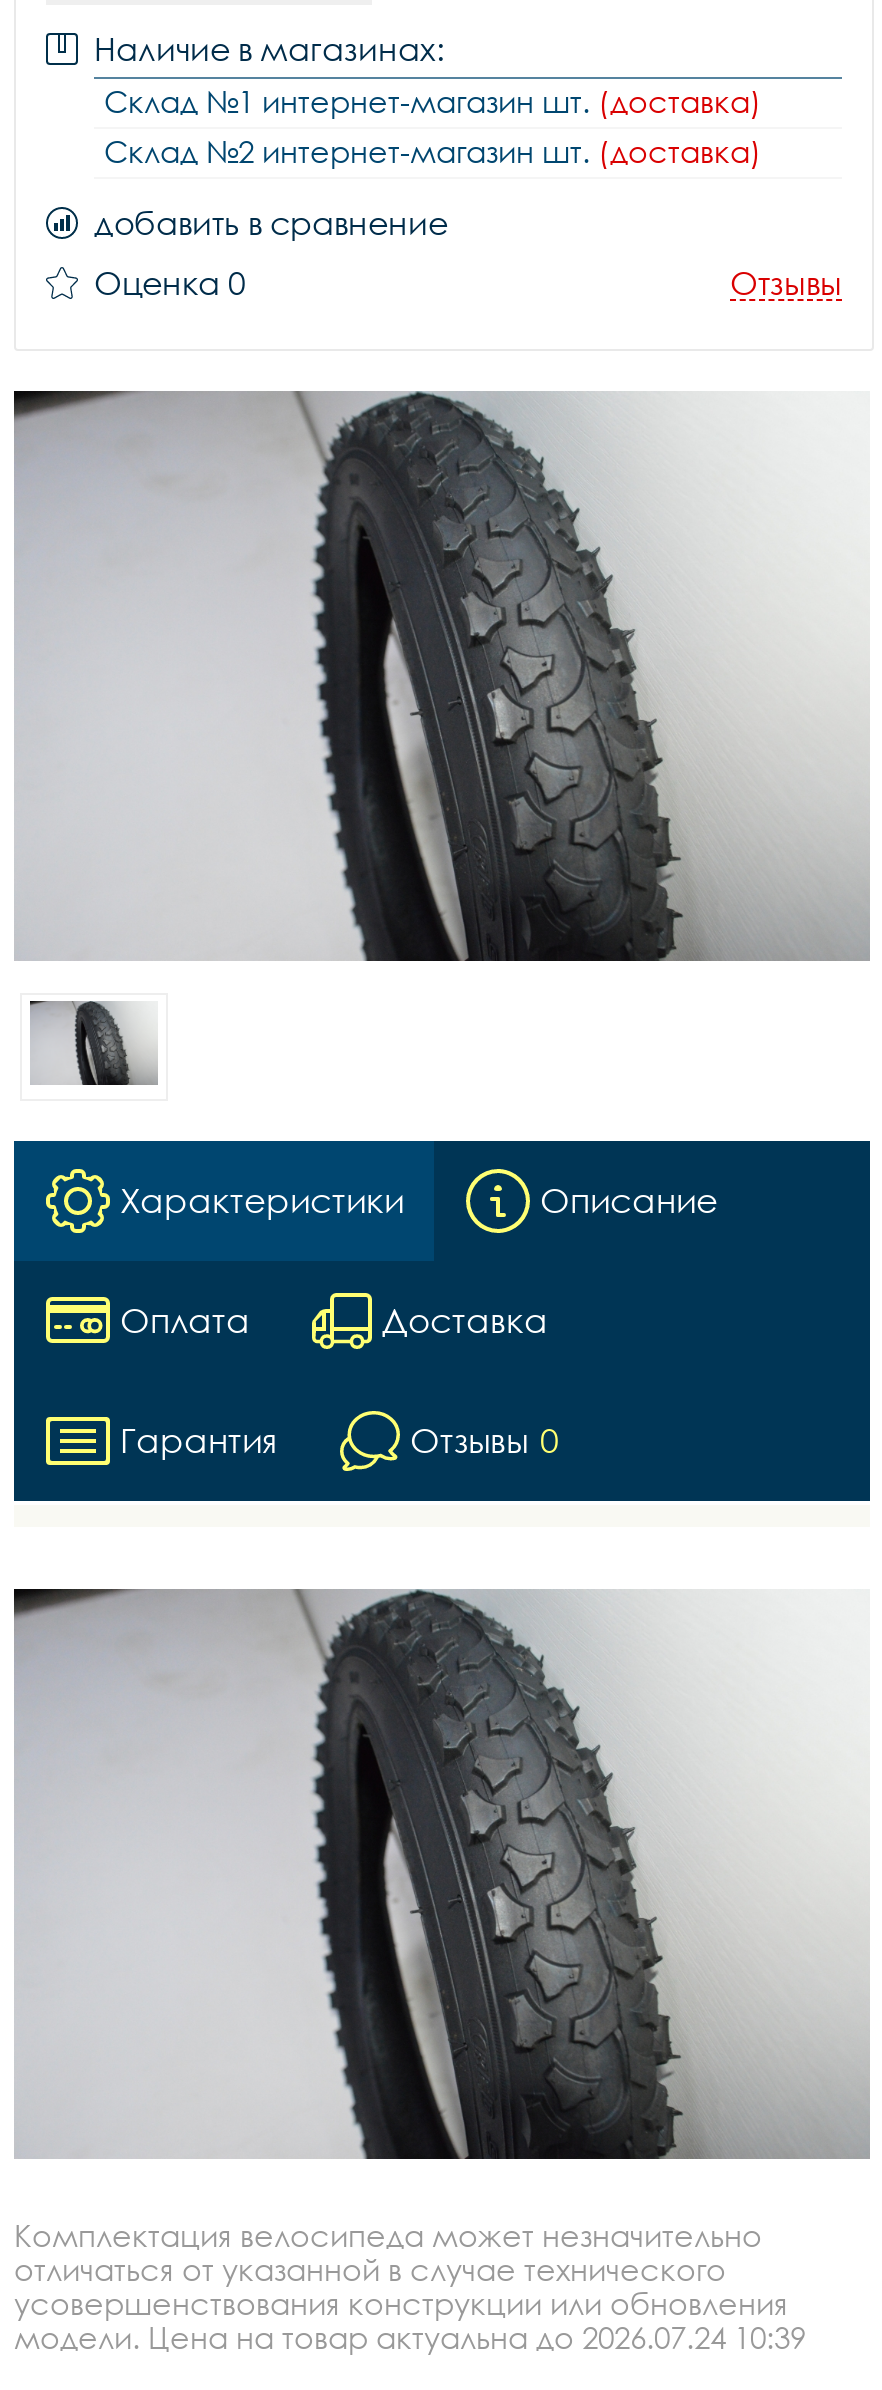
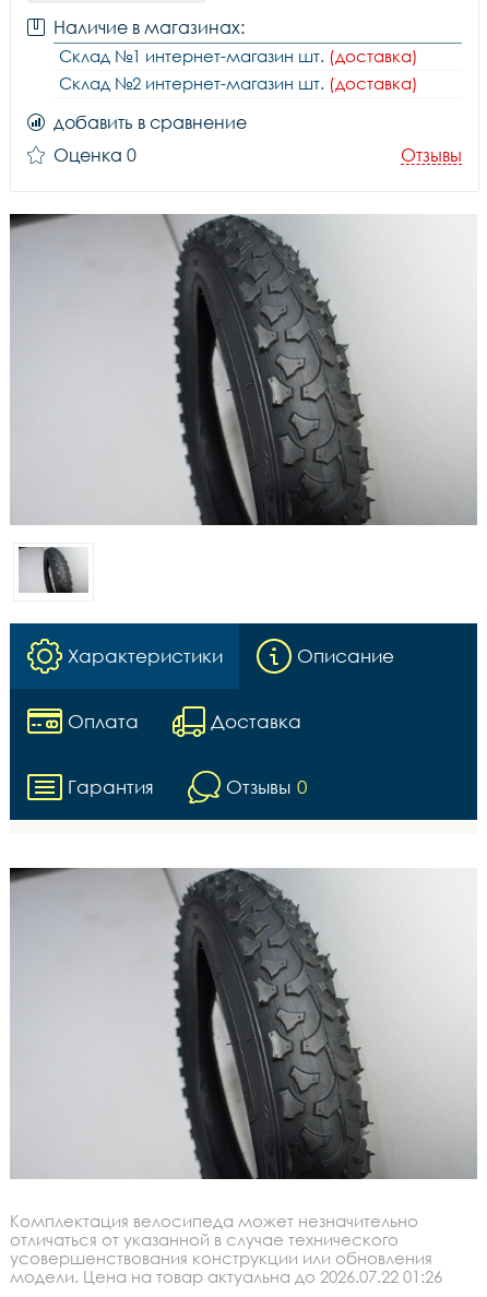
- модели. Цена на товар актуальна до 2026.07.24 10:39
+ модели. Цена на товар актуальна до 2026.07.22 01:26
